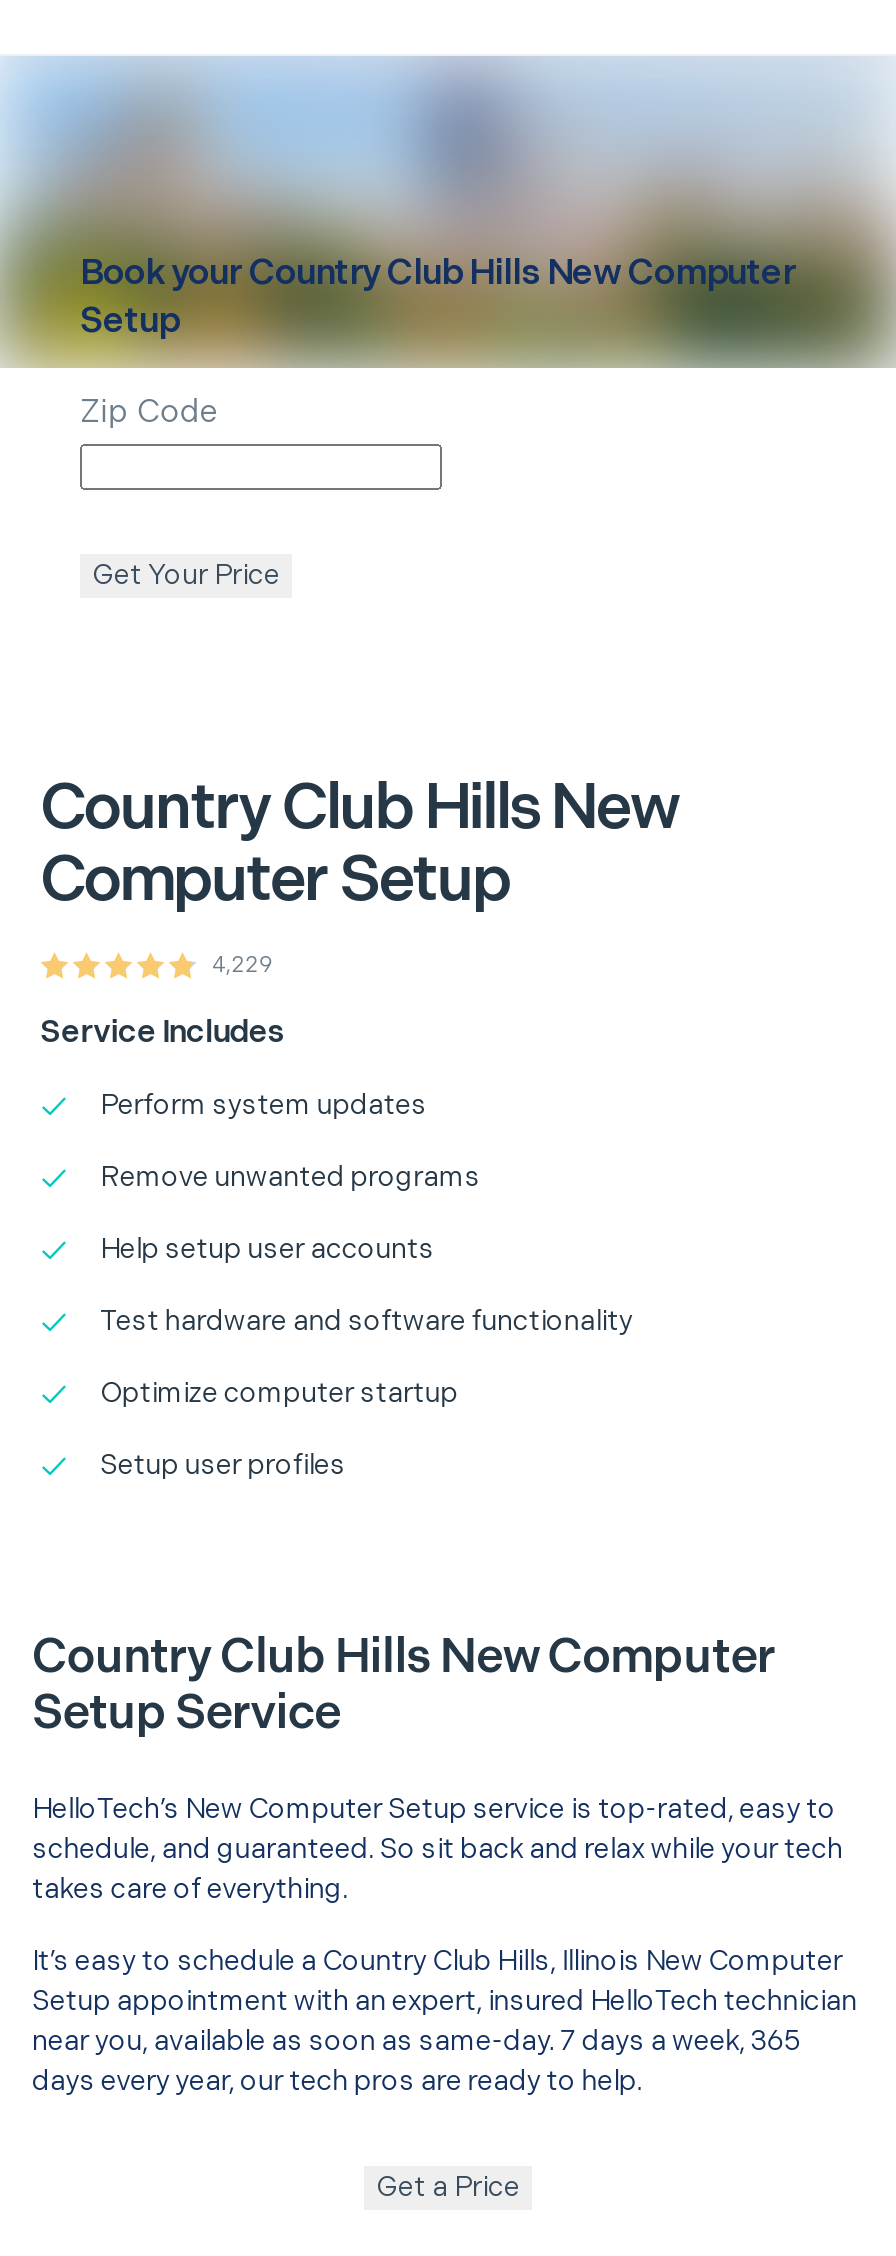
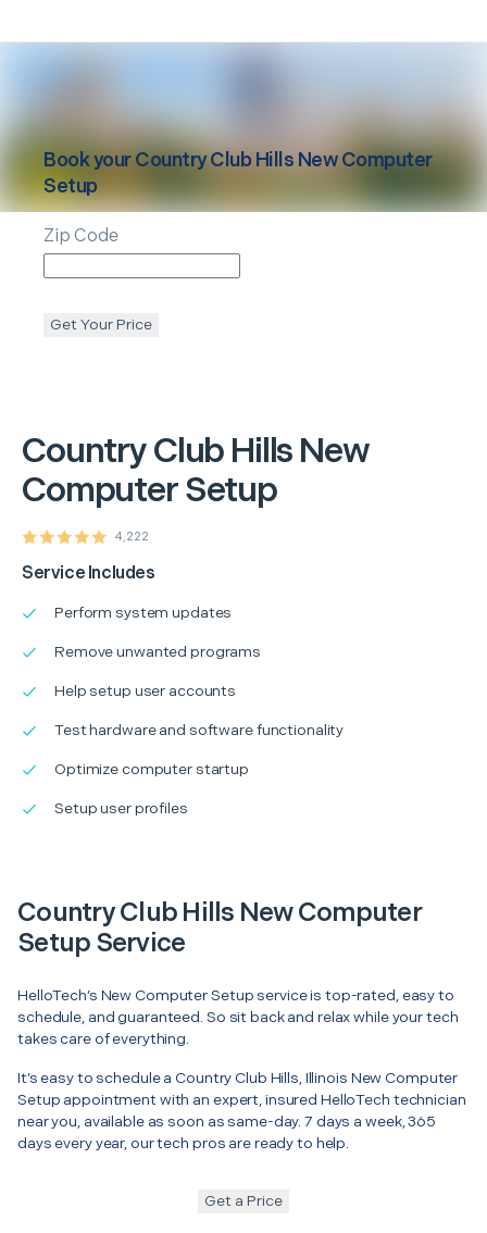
- 4,229
+ 4,222
